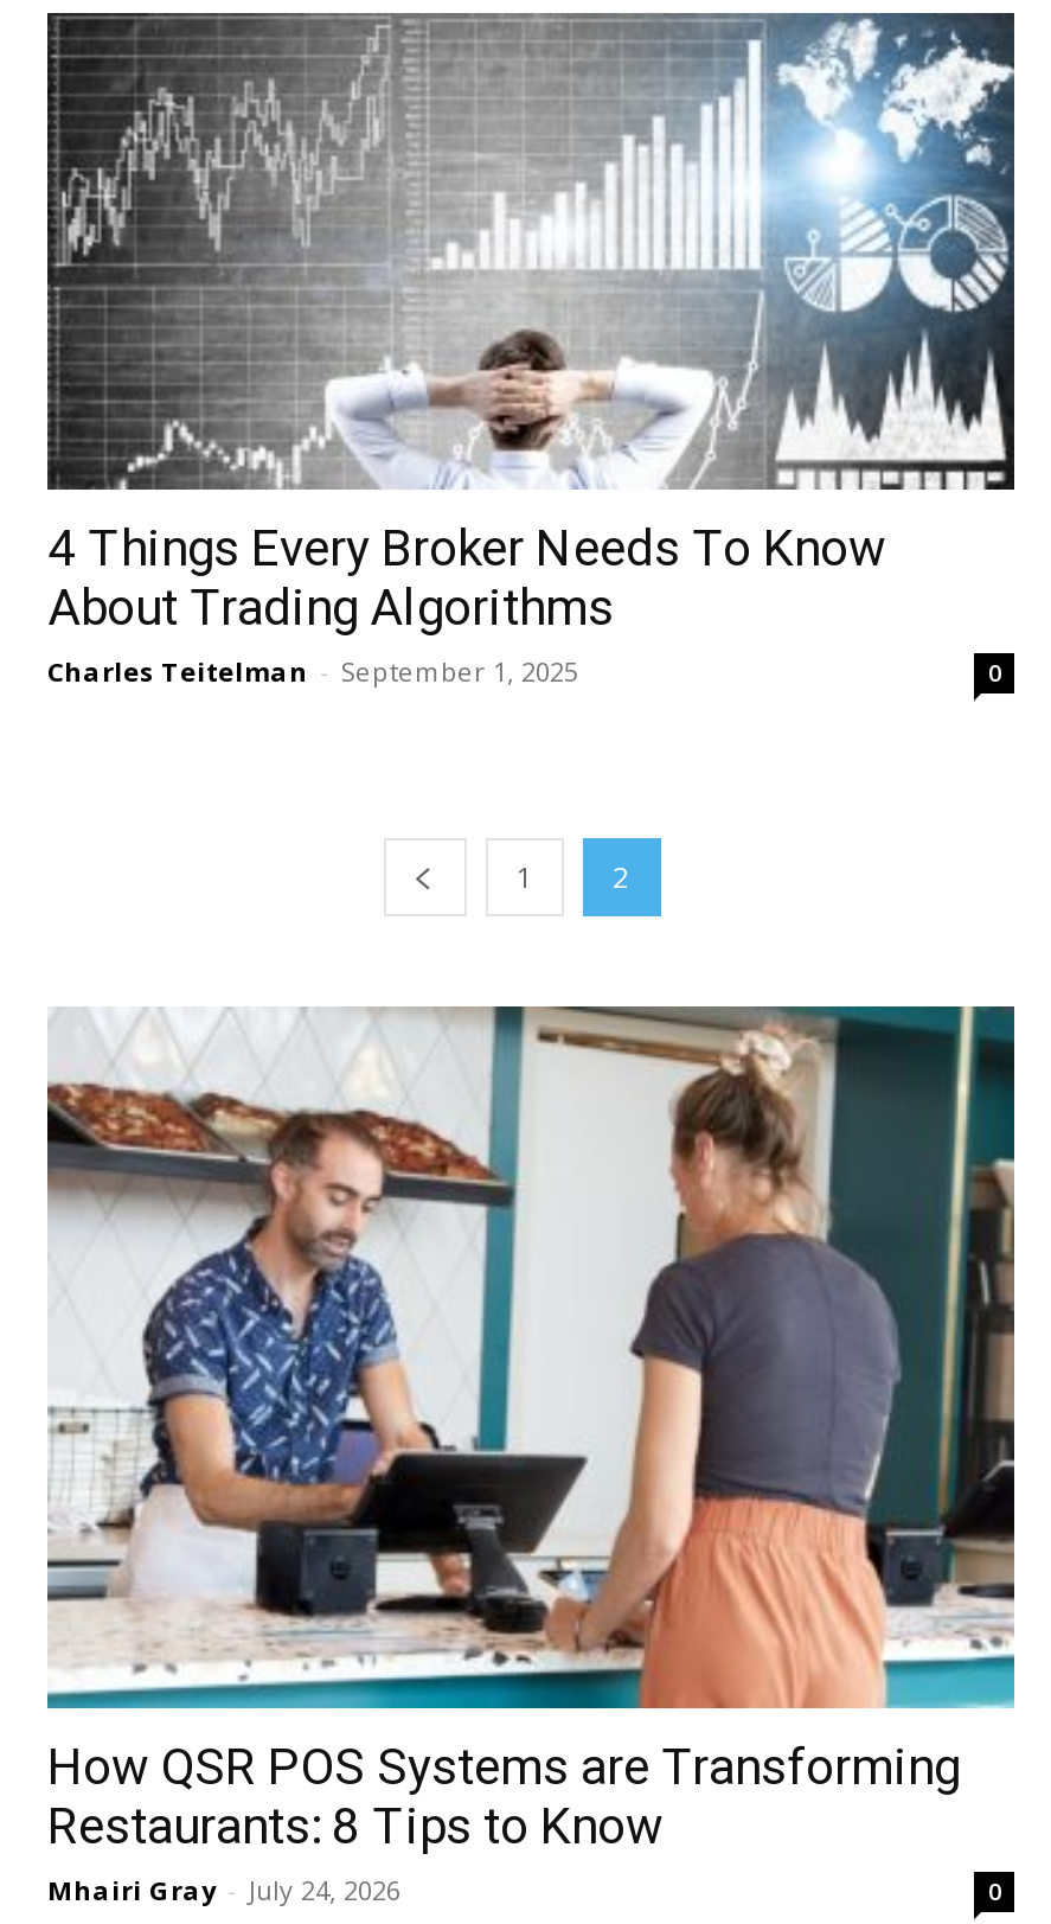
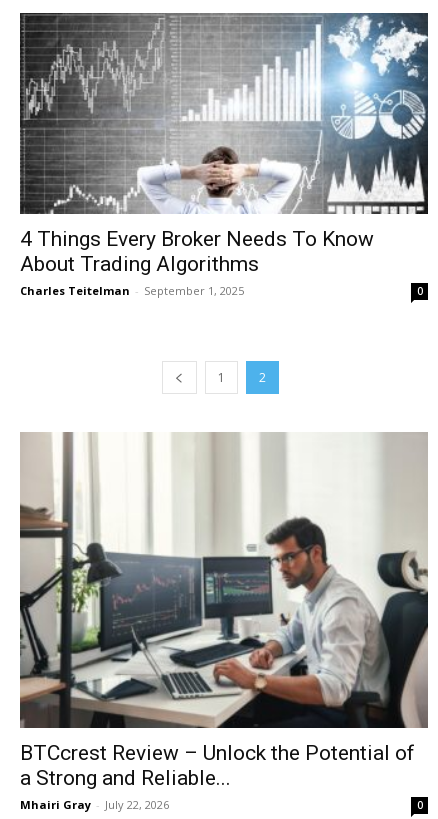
- [image]
- How QSR POS Systems are Transforming
- Restaurants: 8 Tips to Know
- Mhairi Gray - July 24, 2026
+ [image]
+ BTCcrest Review – Unlock the Potential of
+ a Strong and Reliable...
+ Mhairi Gray - July 22, 2026
